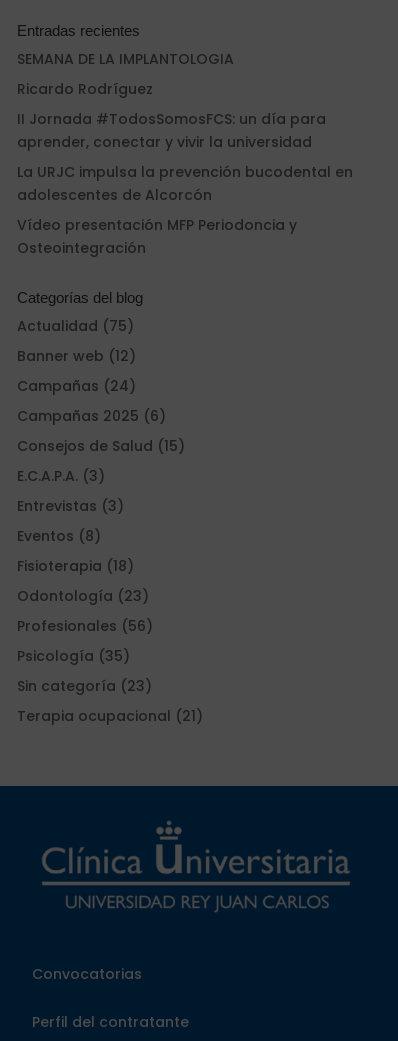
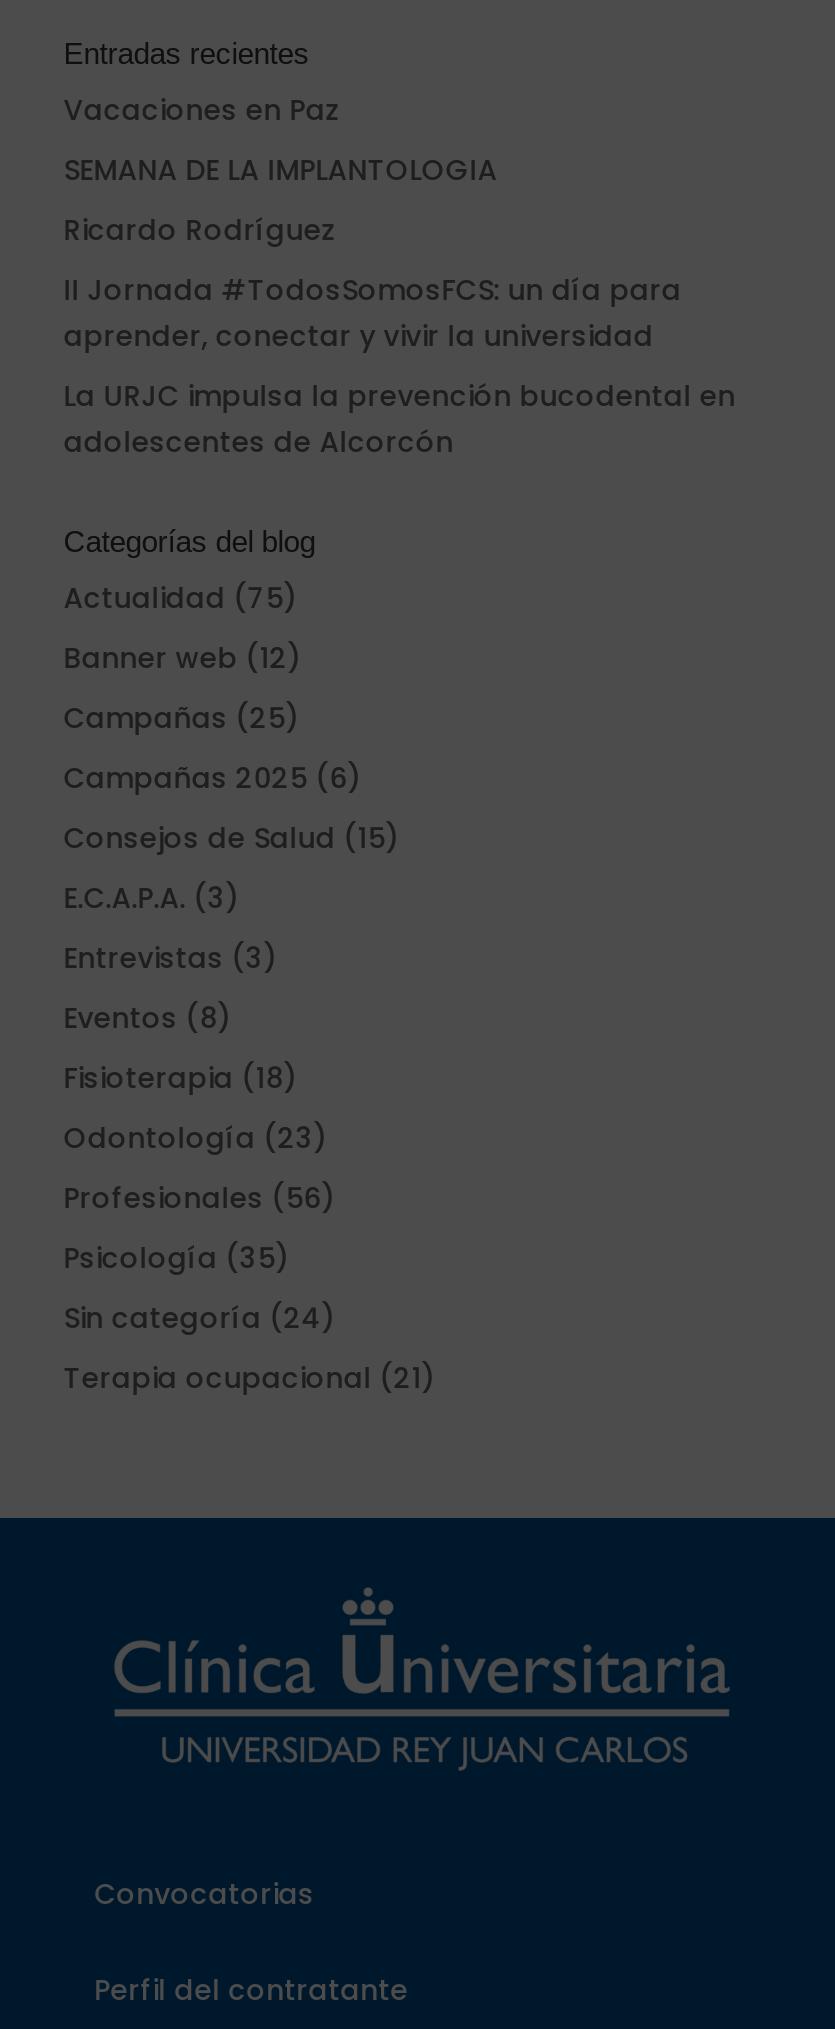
+ Vacaciones en Paz

moved down: SEMANA DE LA IMPLANTOLOGIA | Ricardo Rodríguez | II Jornada #TodosSomosFCS: un día para | aprender, conectar y vivir la universidad | La URJC impulsa la prevención bucodental en | adolescentes de Alcorcón

- Vídeo presentación MFP Periodoncia y
- Osteointegración

- Campañas (24)
+ Campañas (25)

- Sin categoría (23)
+ Sin categoría (24)
